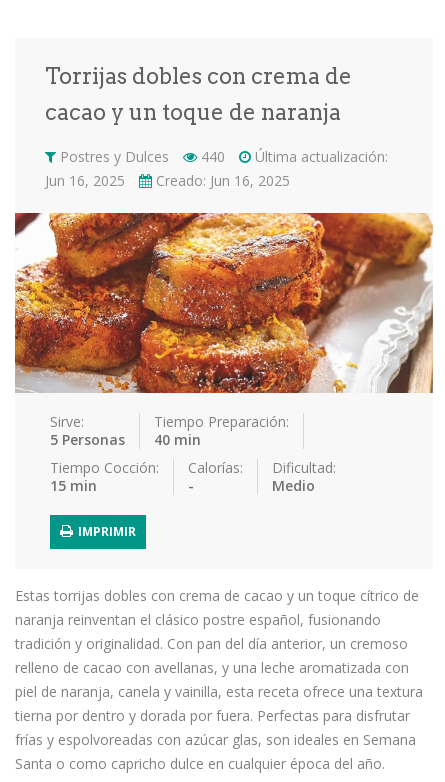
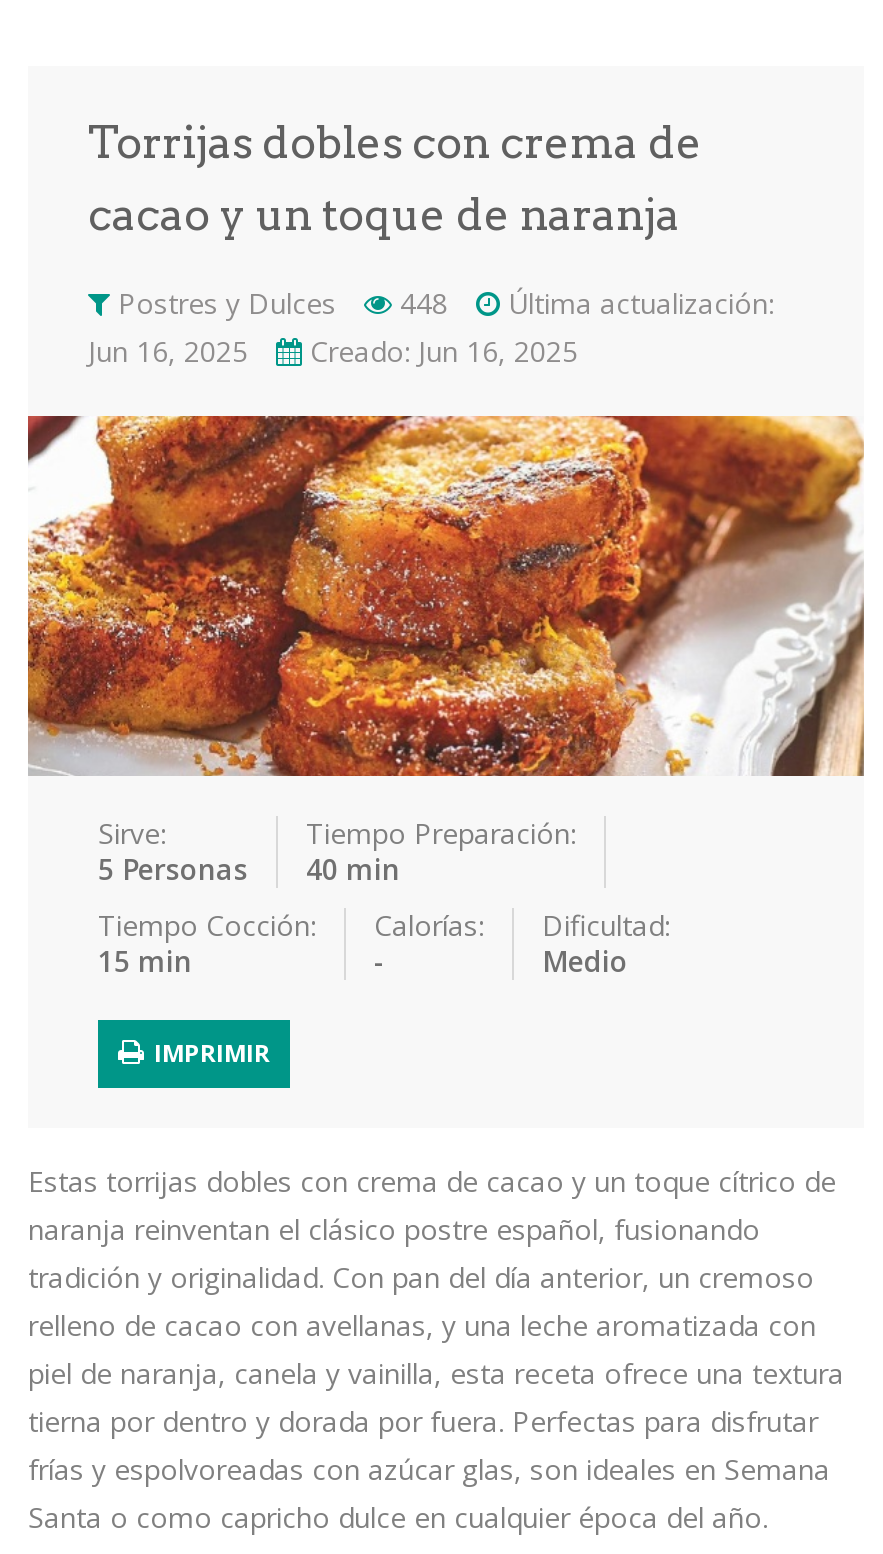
- Postres y Dulces 440 Última actualización:
+ Postres y Dulces 448 Última actualización:
